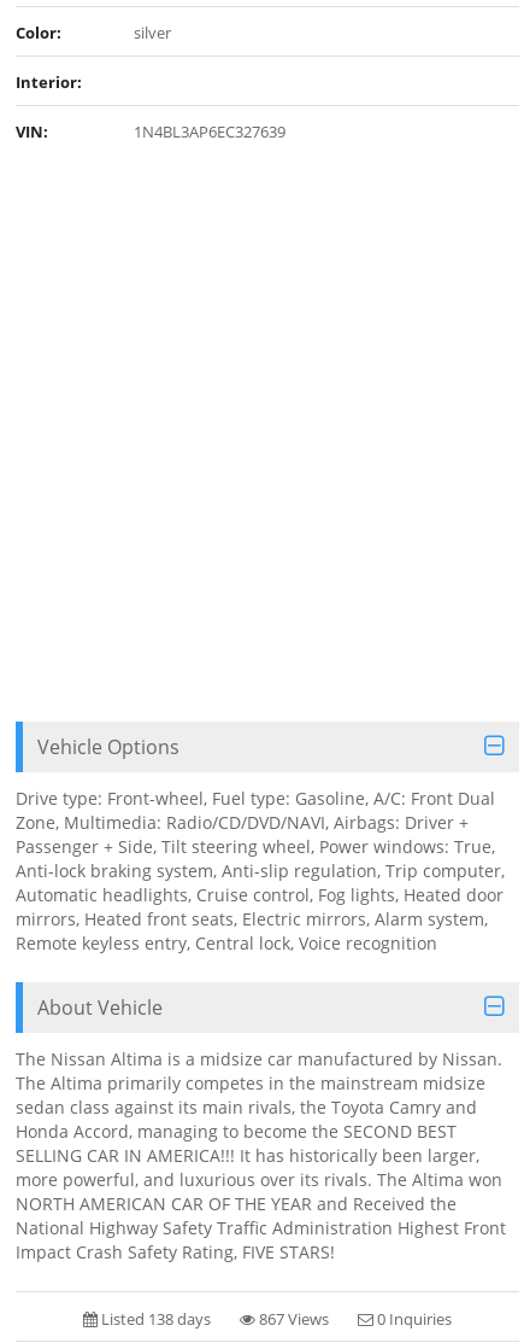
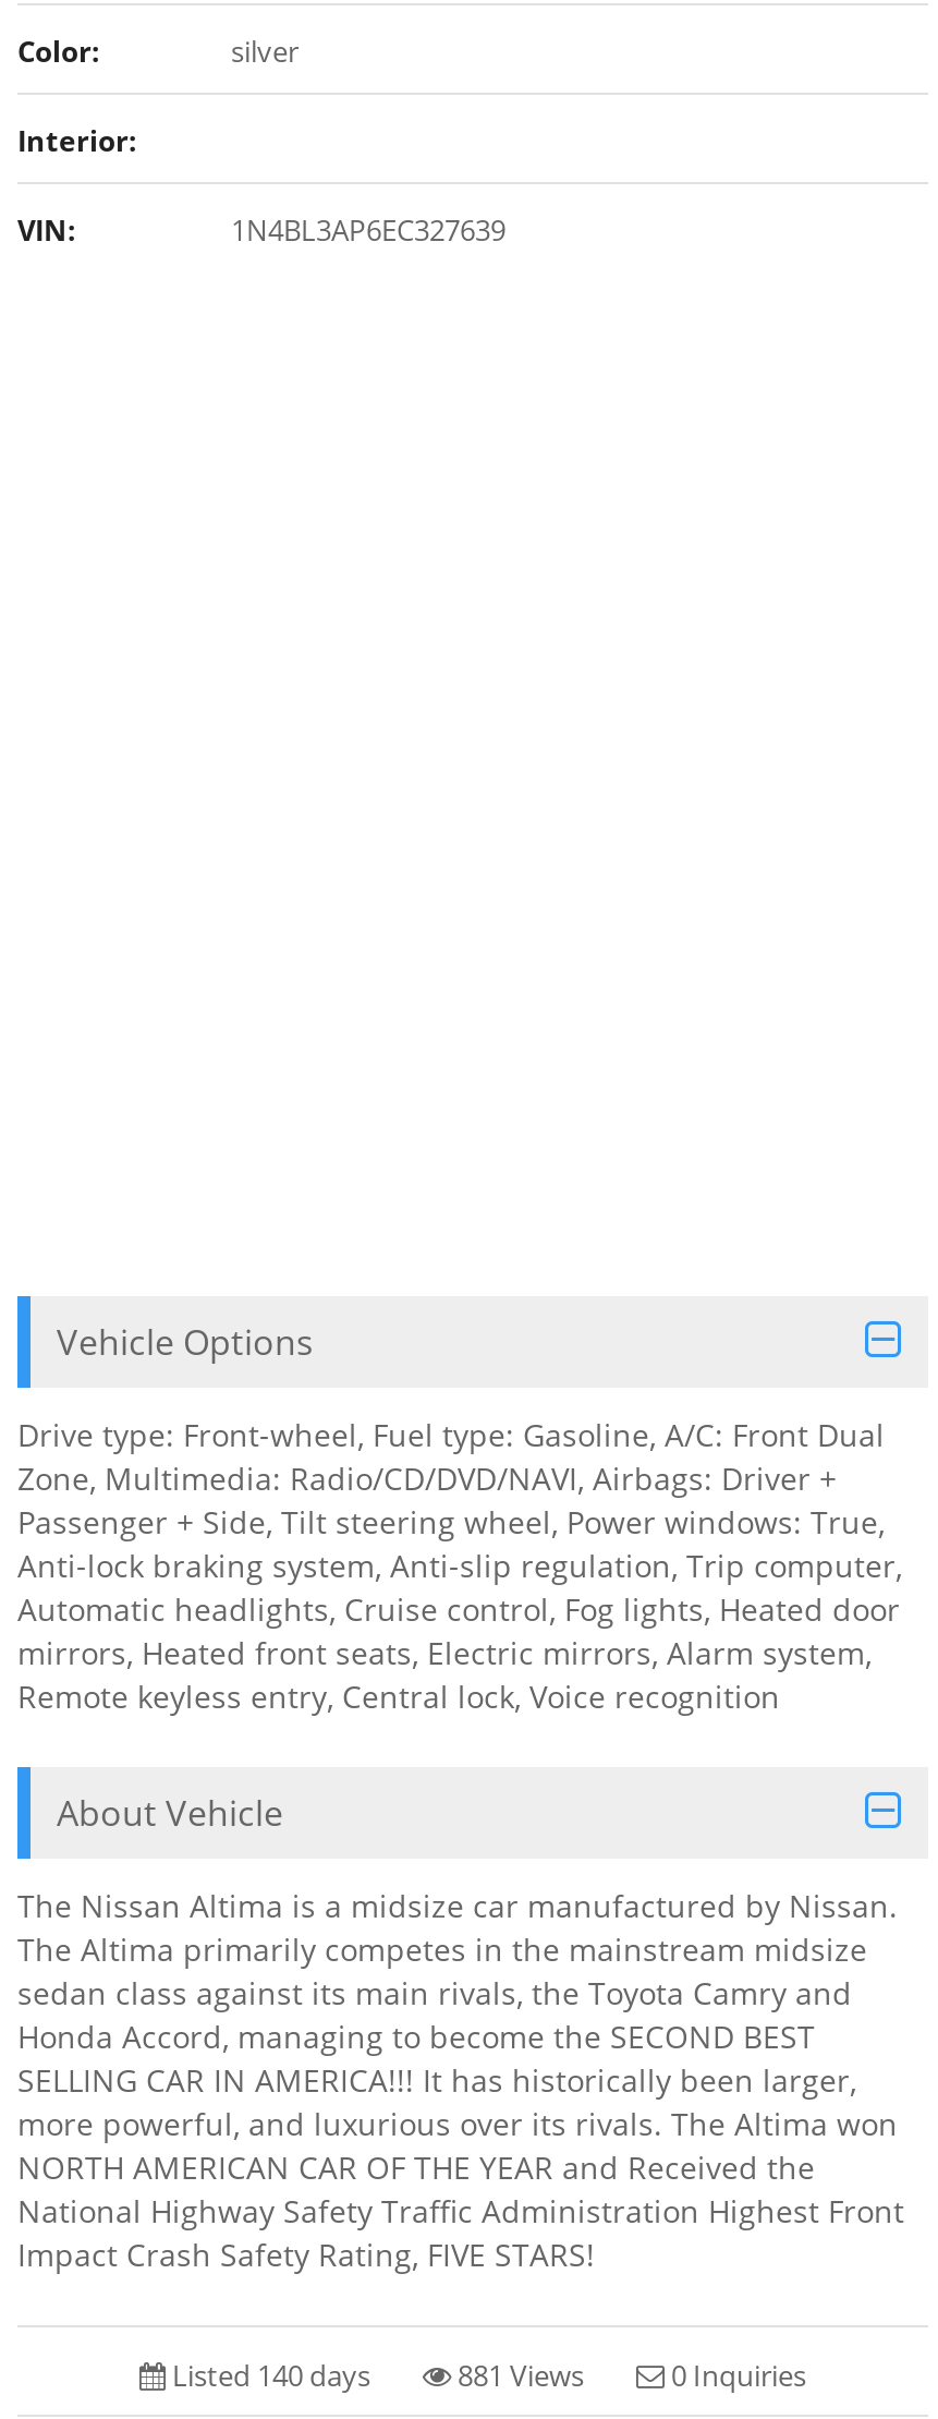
- Listed 138 days
+ Listed 140 days

- 867 Views
+ 881 Views
